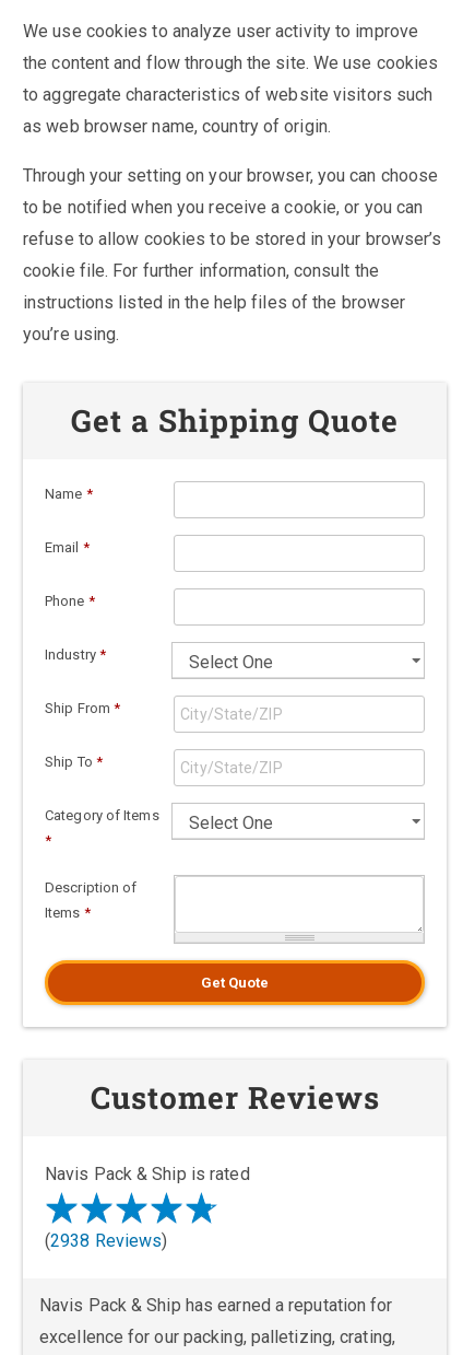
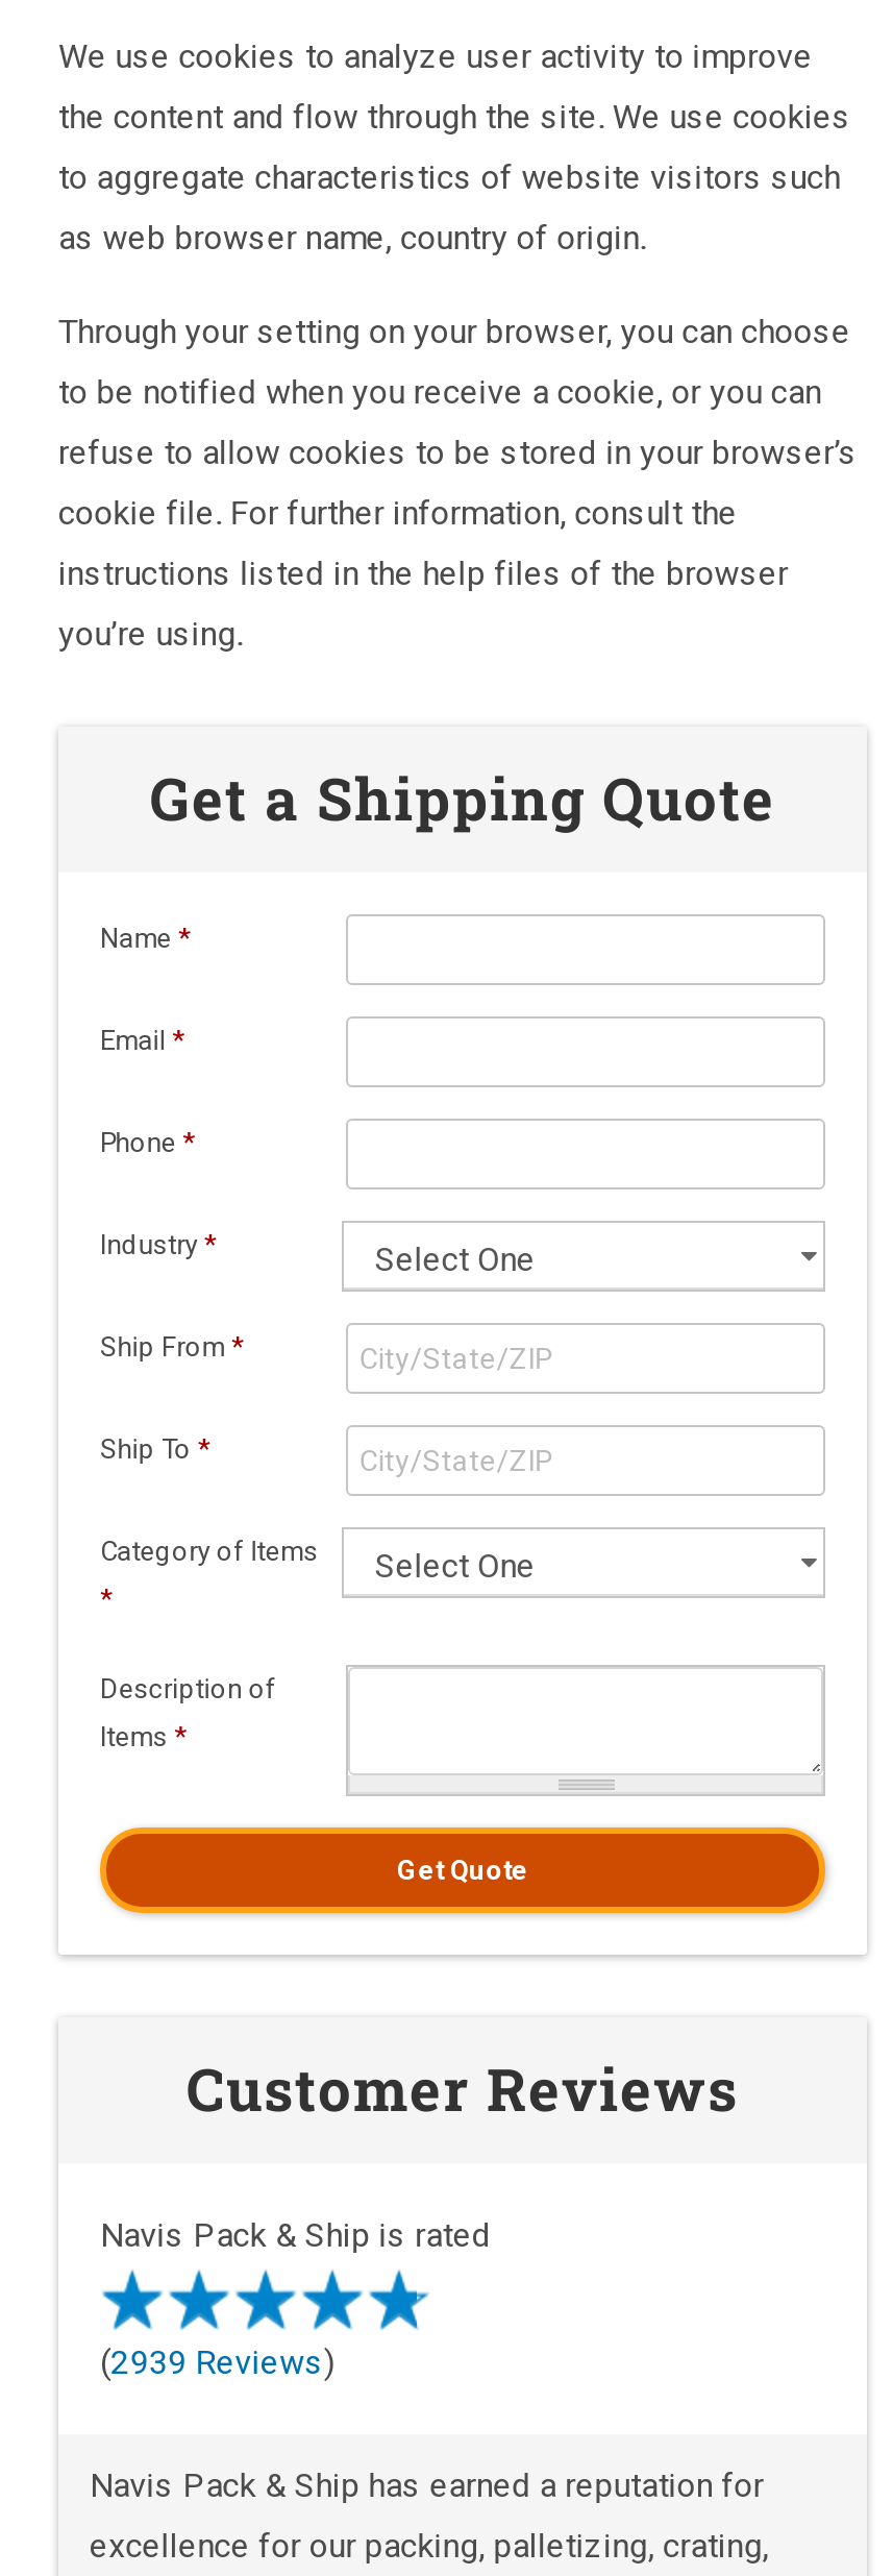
- (2938 Reviews)
+ (2939 Reviews)
